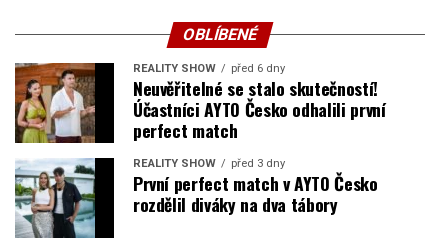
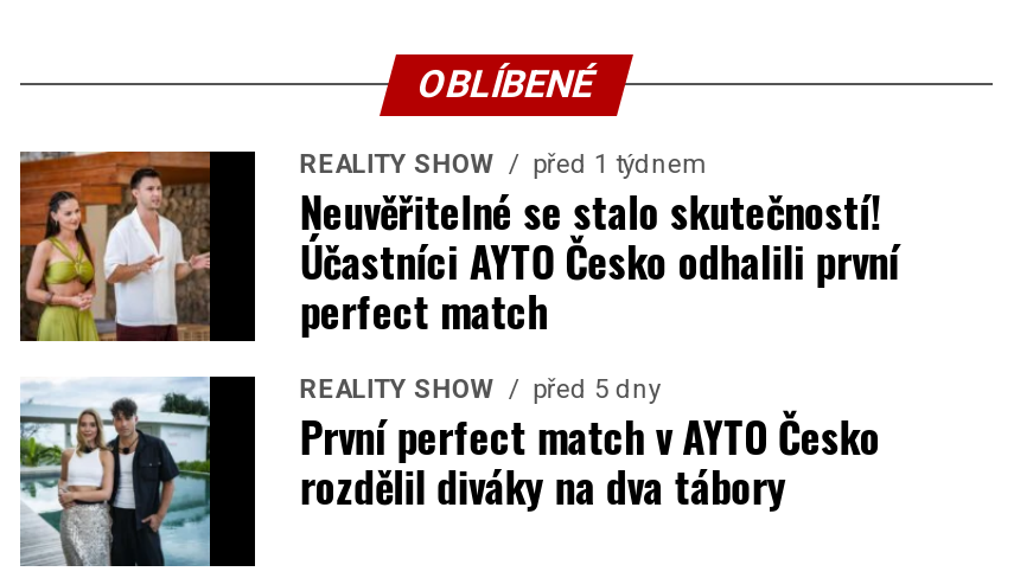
- REALITY SHOW před 6 dny
+ REALITY SHOW před 1 týdnem

- REALITY SHOW před 3 dny
+ REALITY SHOW před 5 dny
